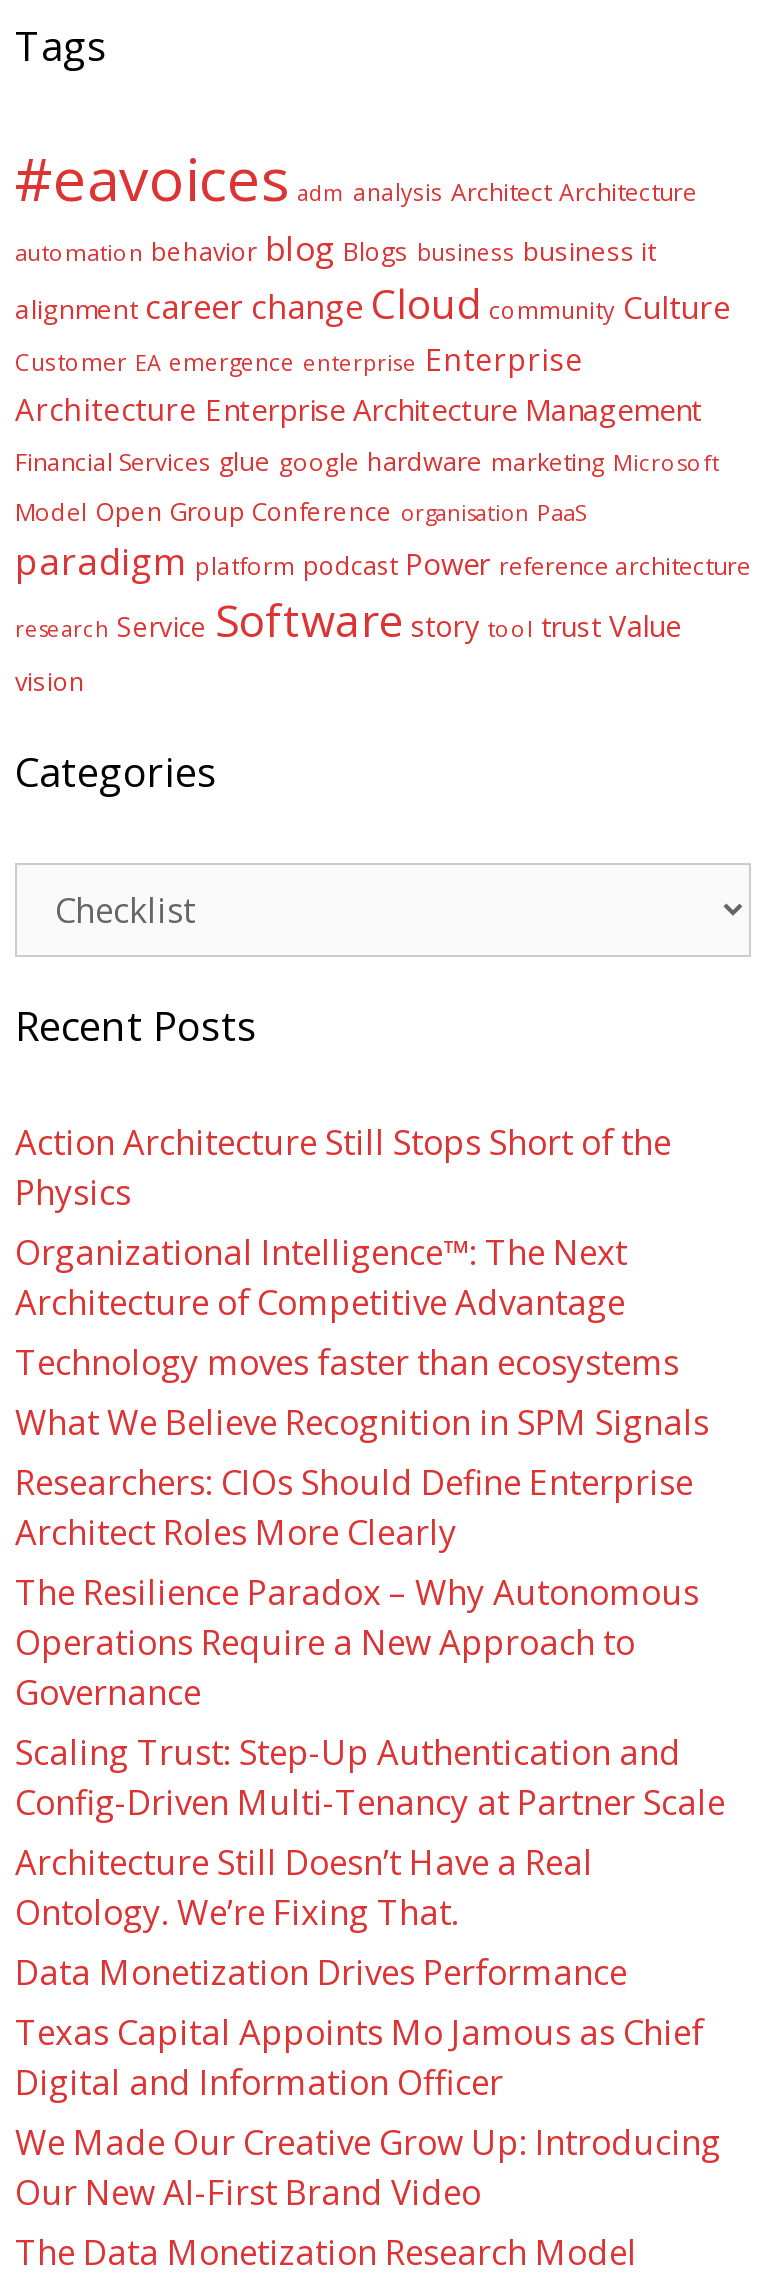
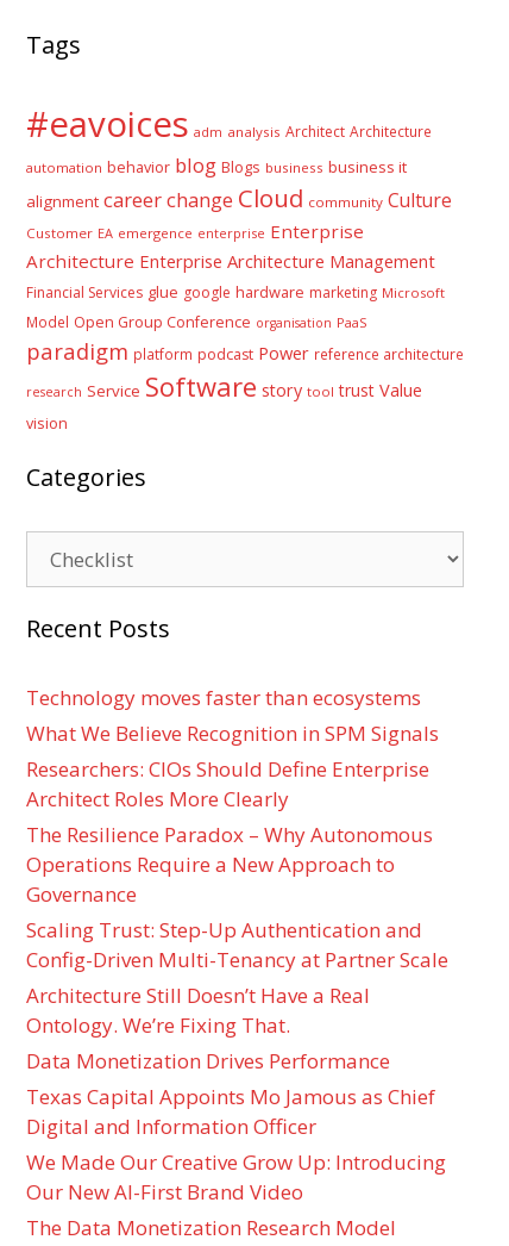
- Action Architecture Still Stops Short of the
- Physics
- Organizational Intelligence™: The Next
- Architecture of Competitive Advantage
